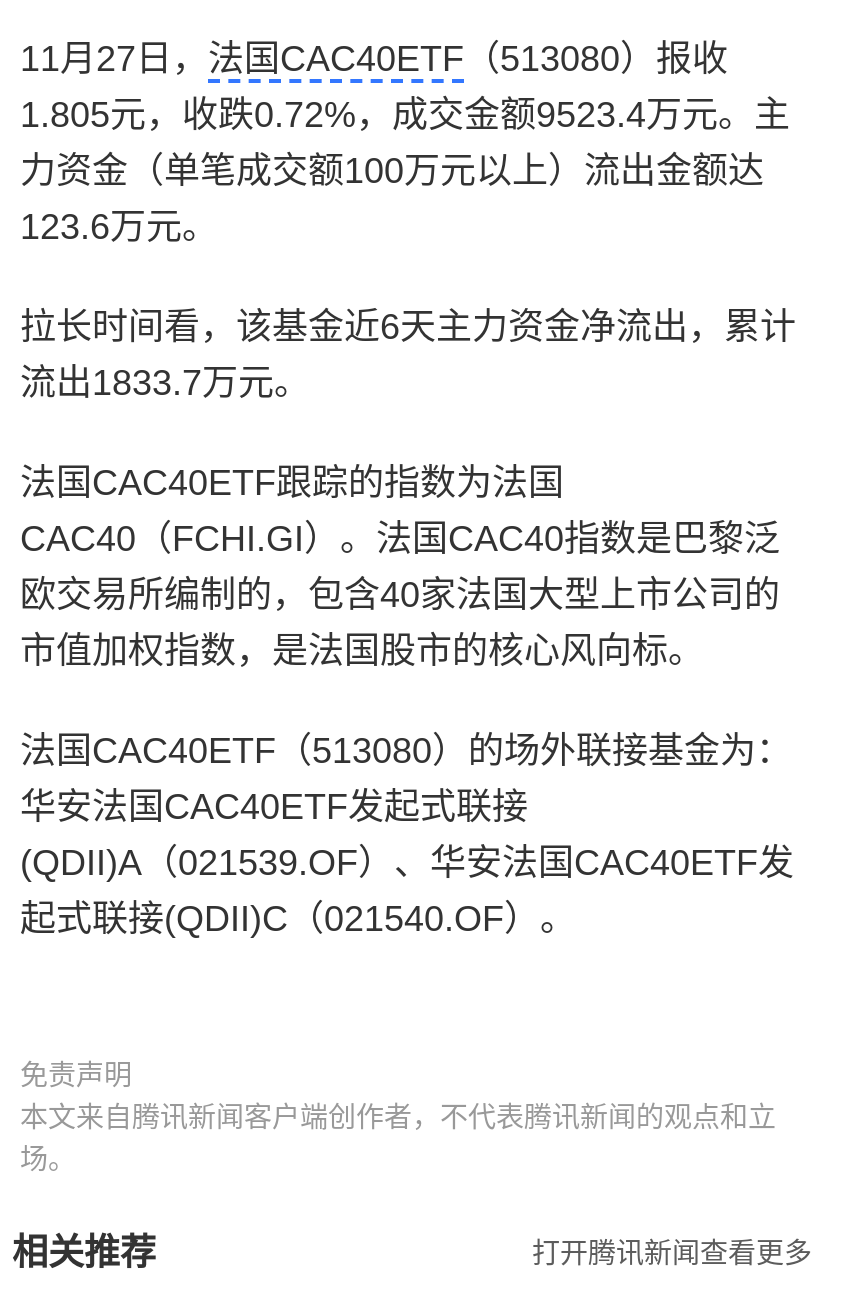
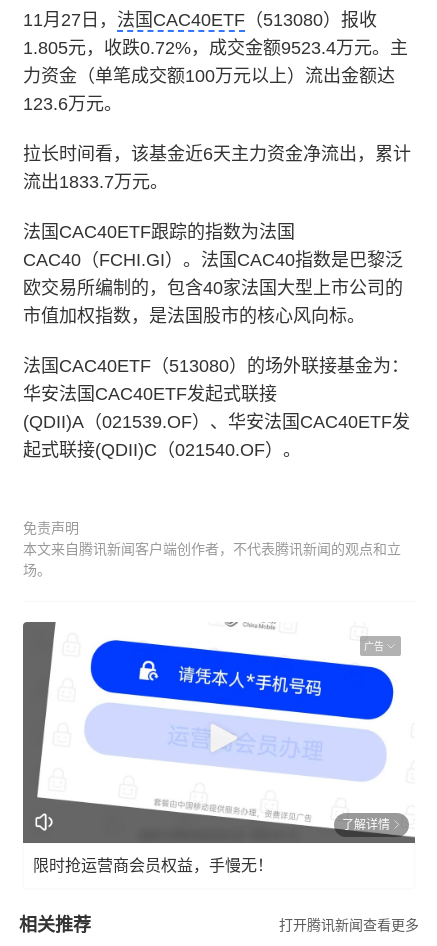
+ [image]
+ 广告

+ 了解详情
+ 限时抢运营商会员权益，手慢无！
